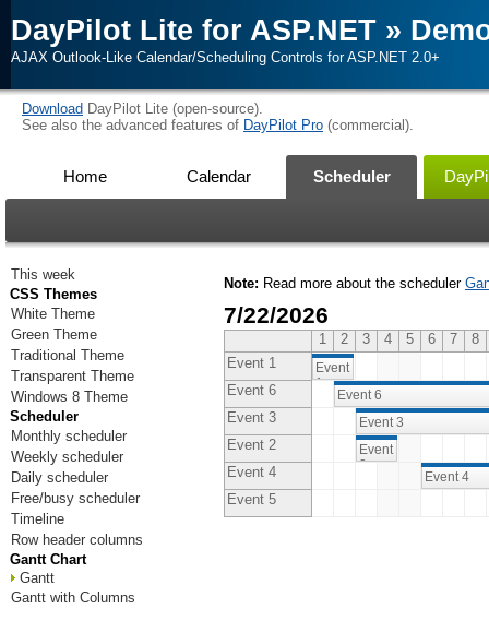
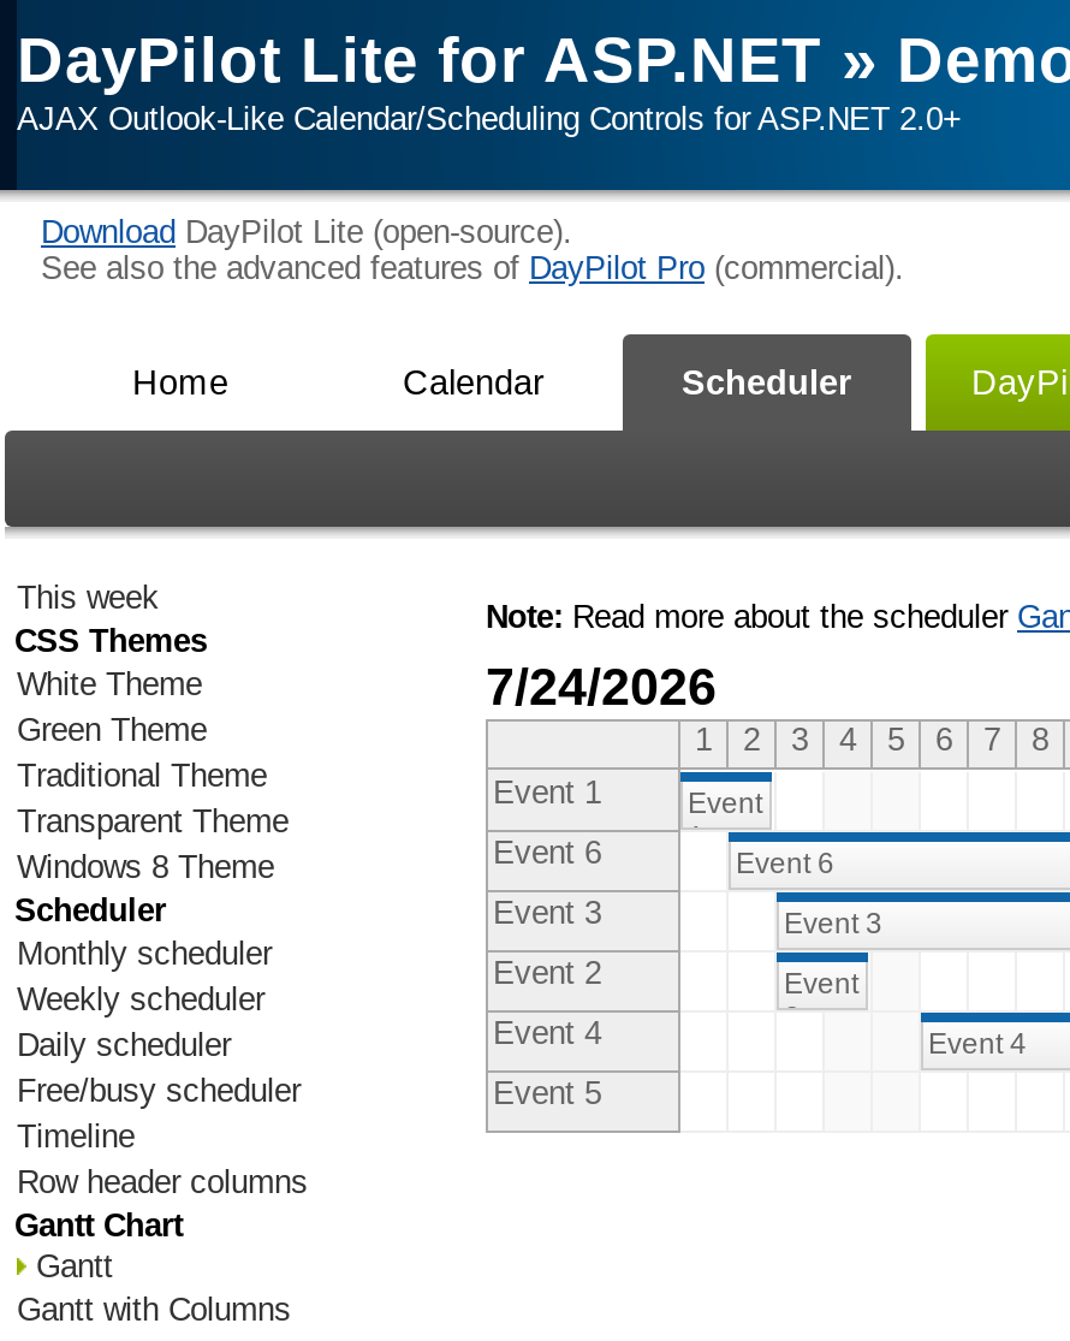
- 7/22/2026
+ 7/24/2026
